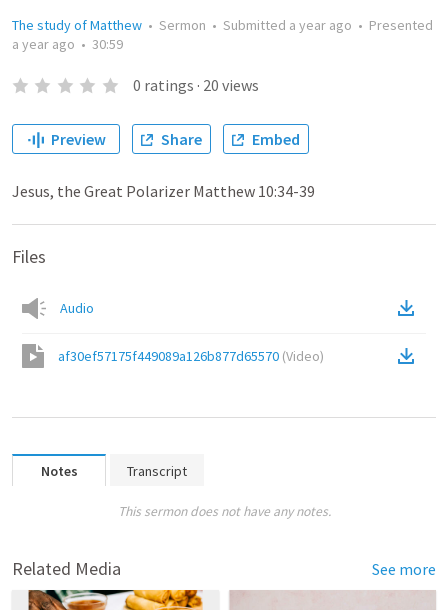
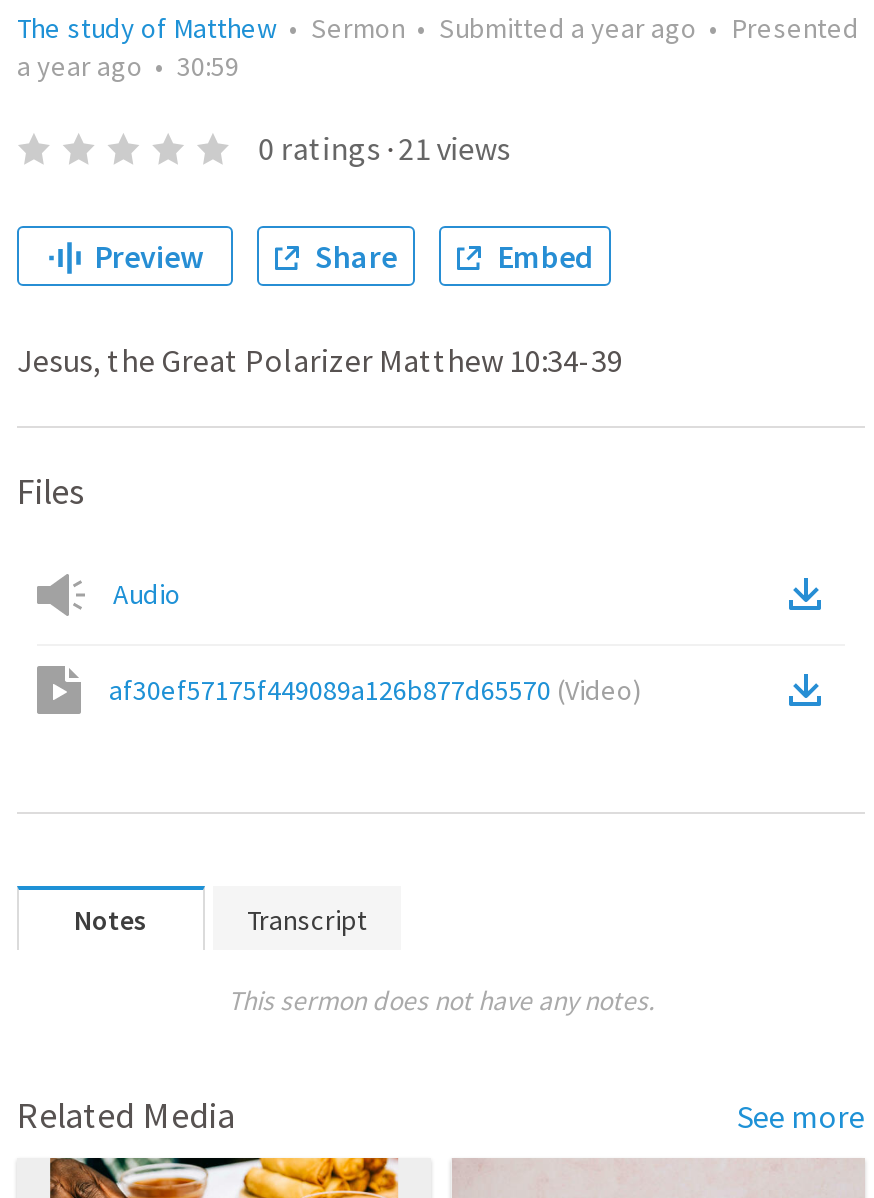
- 0 ratings · 20 views
+ 0 ratings · 21 views
